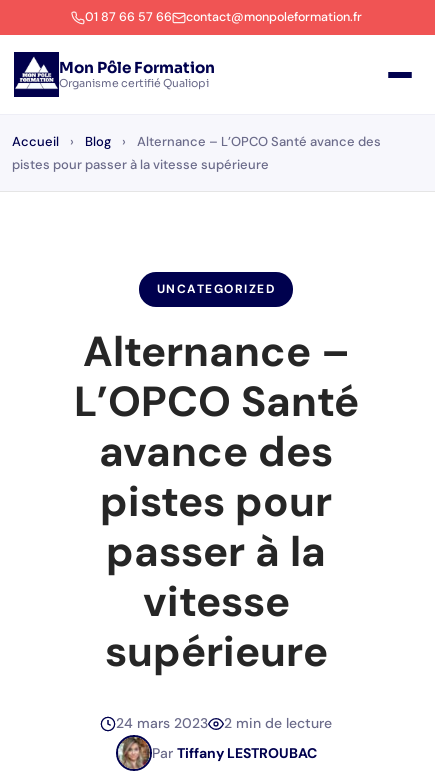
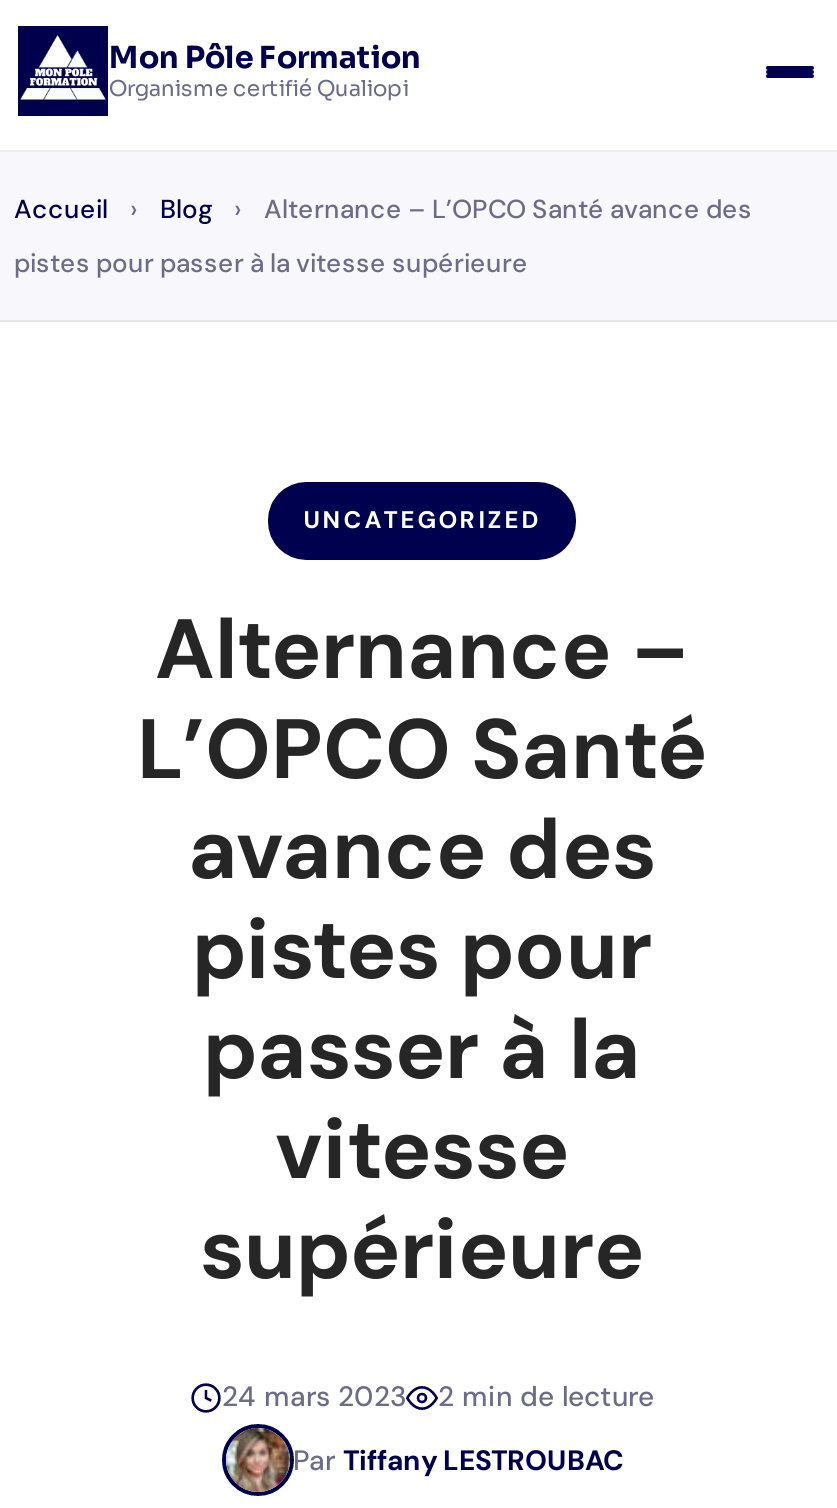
- 01 87 66 57 66
- contact@monpoleformation.fr

moved up: Mon Pôle Formation | Organisme certifié Qualiopi
